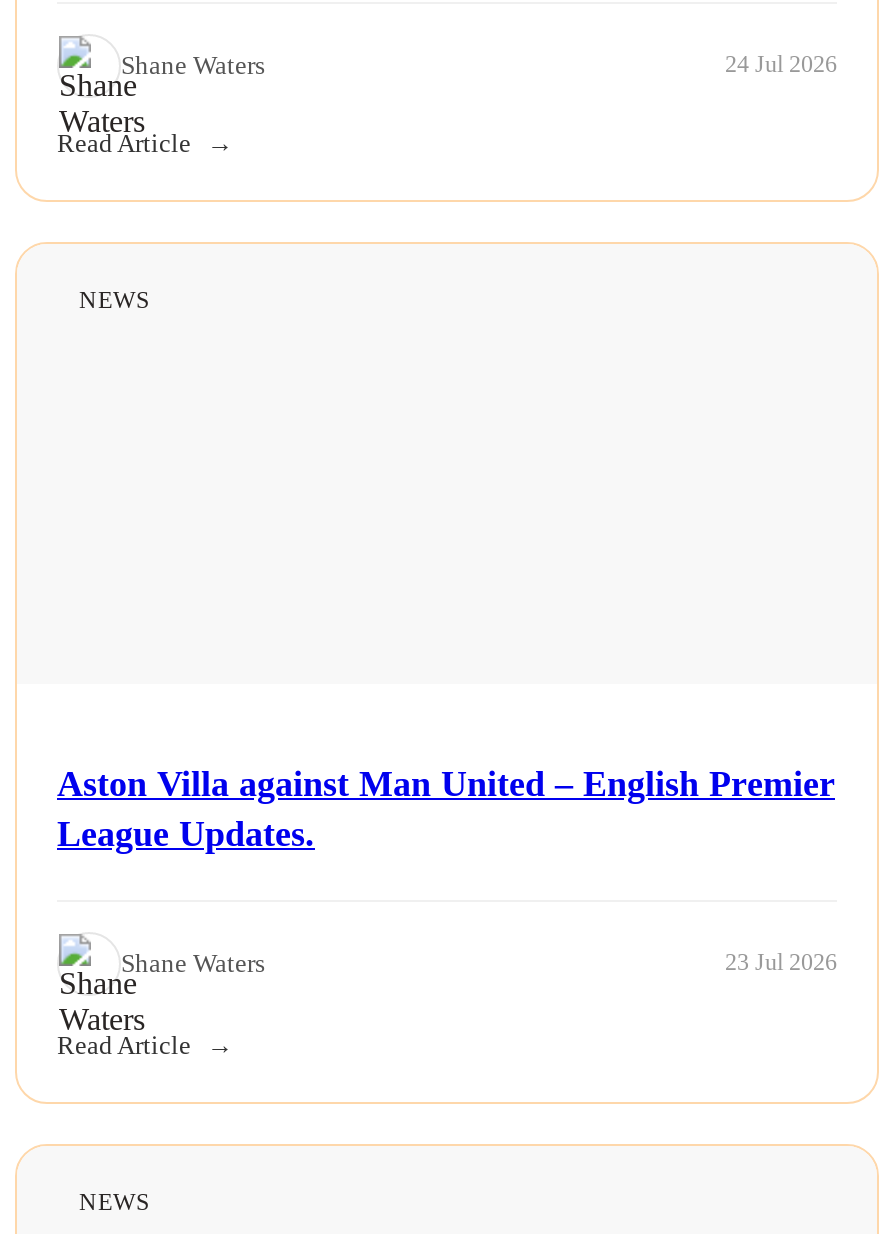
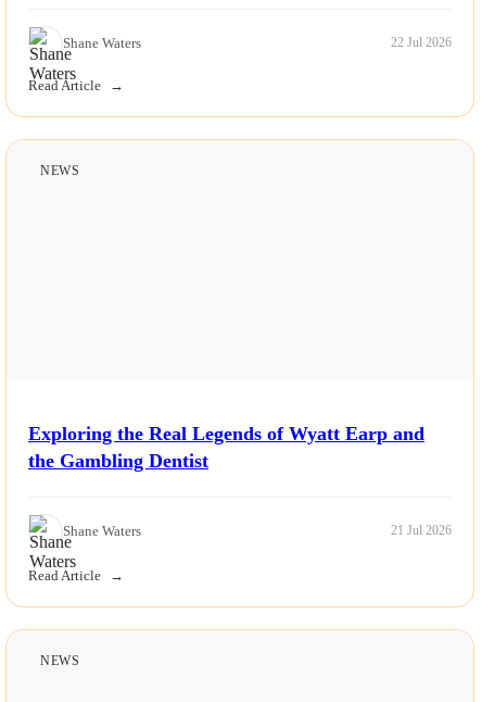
- 24 Jul 2026
+ 22 Jul 2026

- Aston Villa against Man United – English Premier
- League Updates.
+ Exploring the Real Legends of Wyatt Earp and
+ the Gambling Dentist

- 23 Jul 2026
+ 21 Jul 2026
